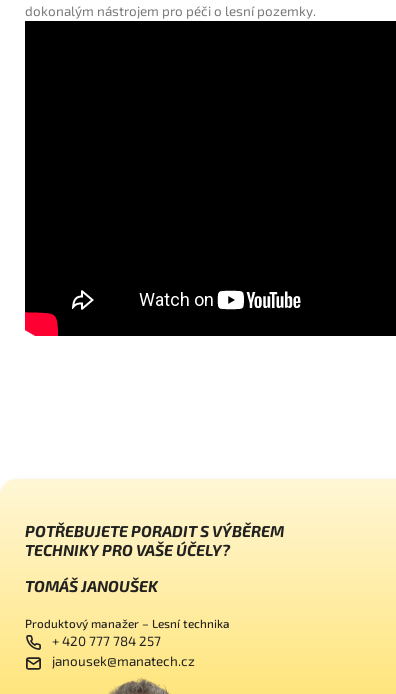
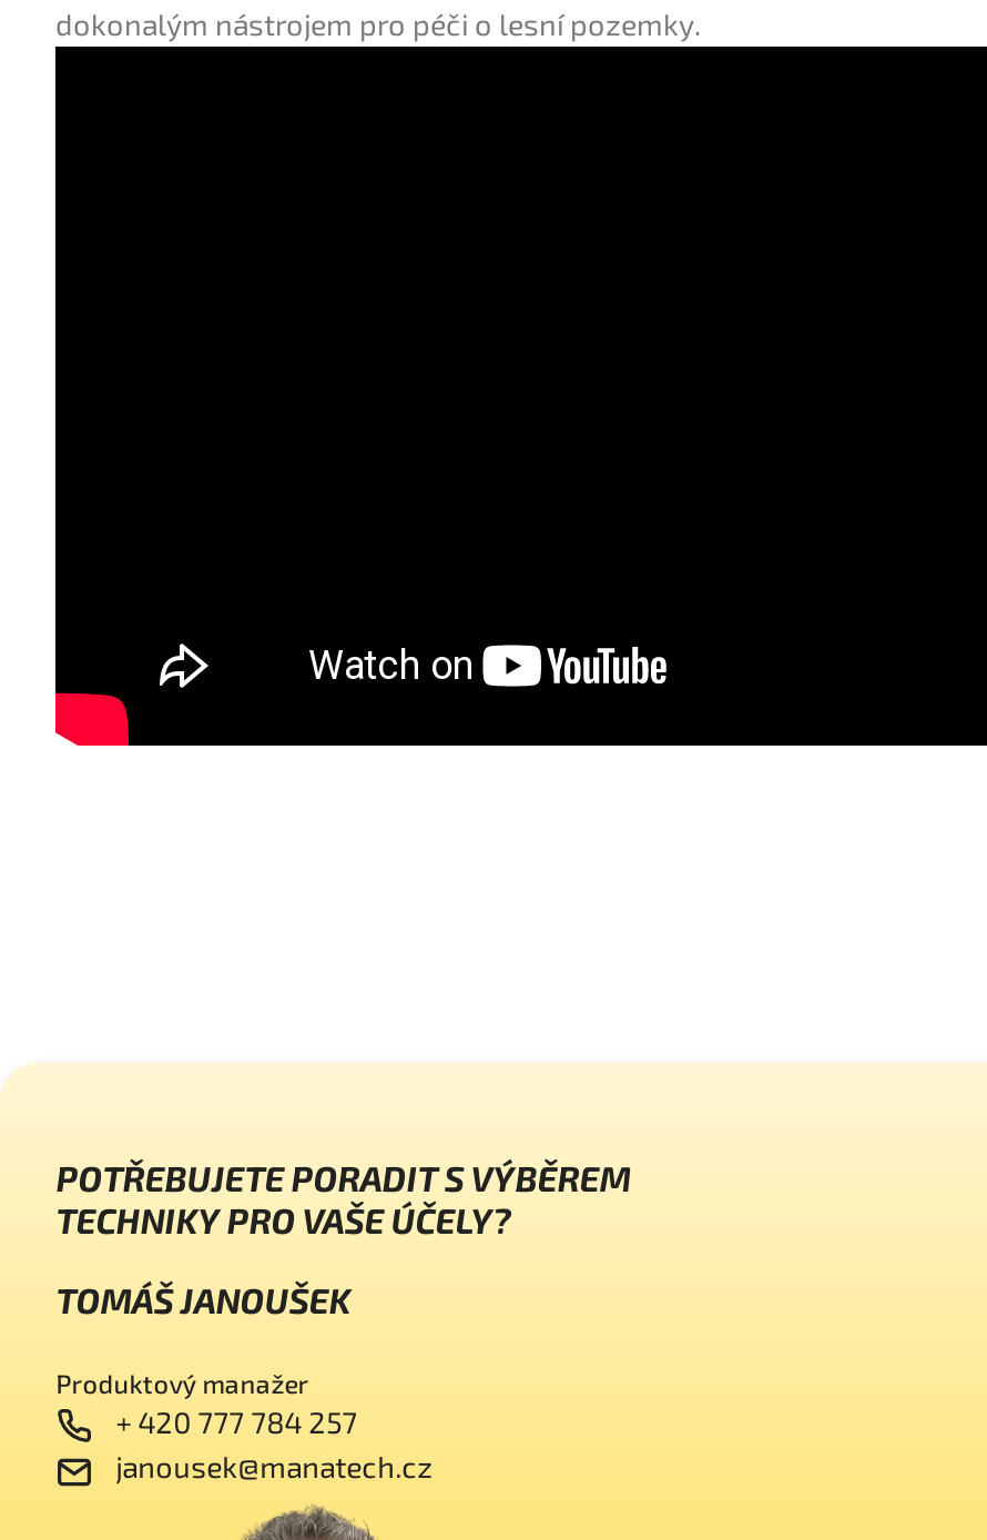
- Produktový manažer – Lesní technika
+ Produktový manažer
